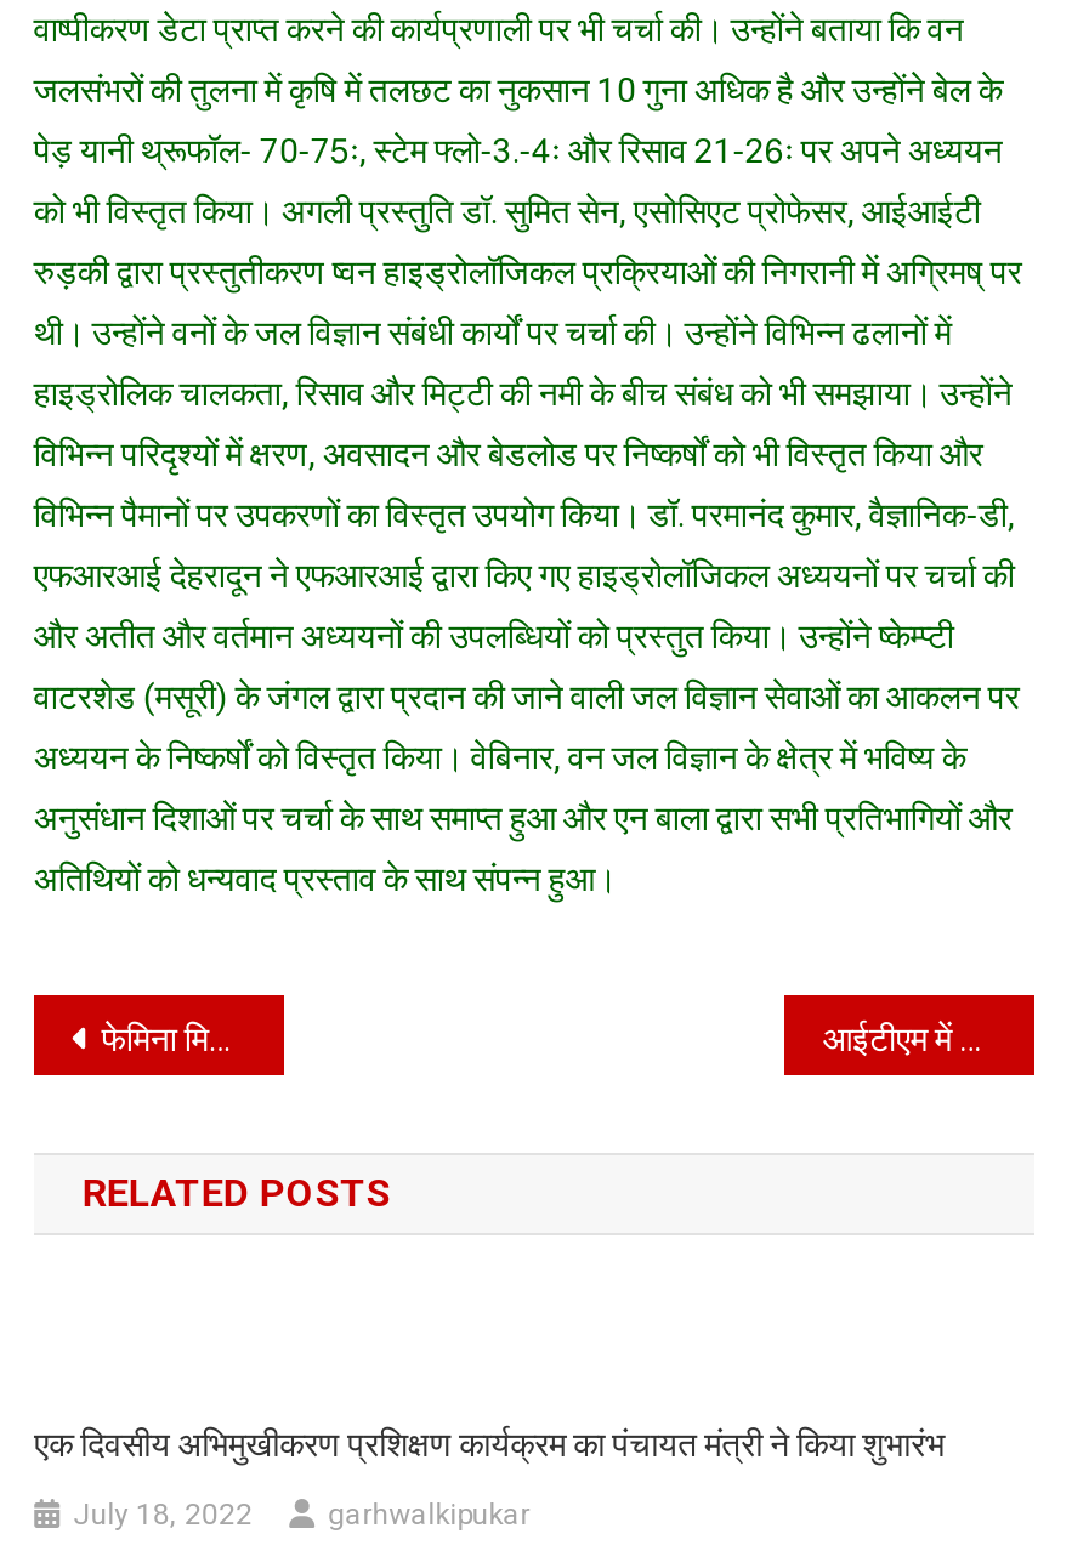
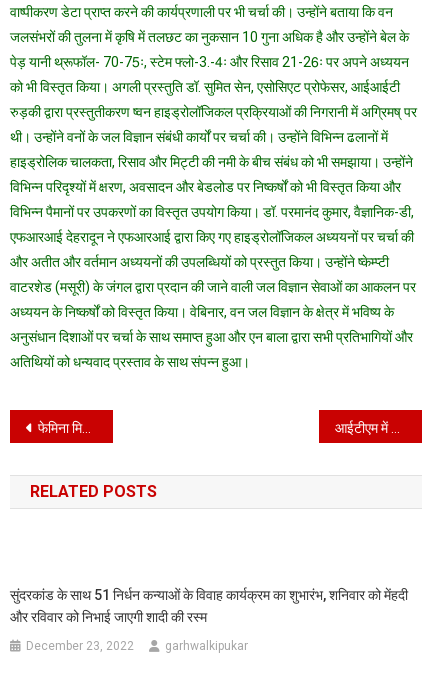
- एक दिवसीय अभिमुखीकरण प्रशिक्षण कार्यक्रम का पंचायत मंत्री ने किया शुभारंभ
+ सुंदरकांड के साथ 51 निर्धन कन्याओं के विवाह कार्यक्रम का शुभारंभ, शनिवार को मेंहदी
+ और रविवार को निभाई जाएगी शादी की रस्म

- July 18, 2022
+ December 23, 2022
